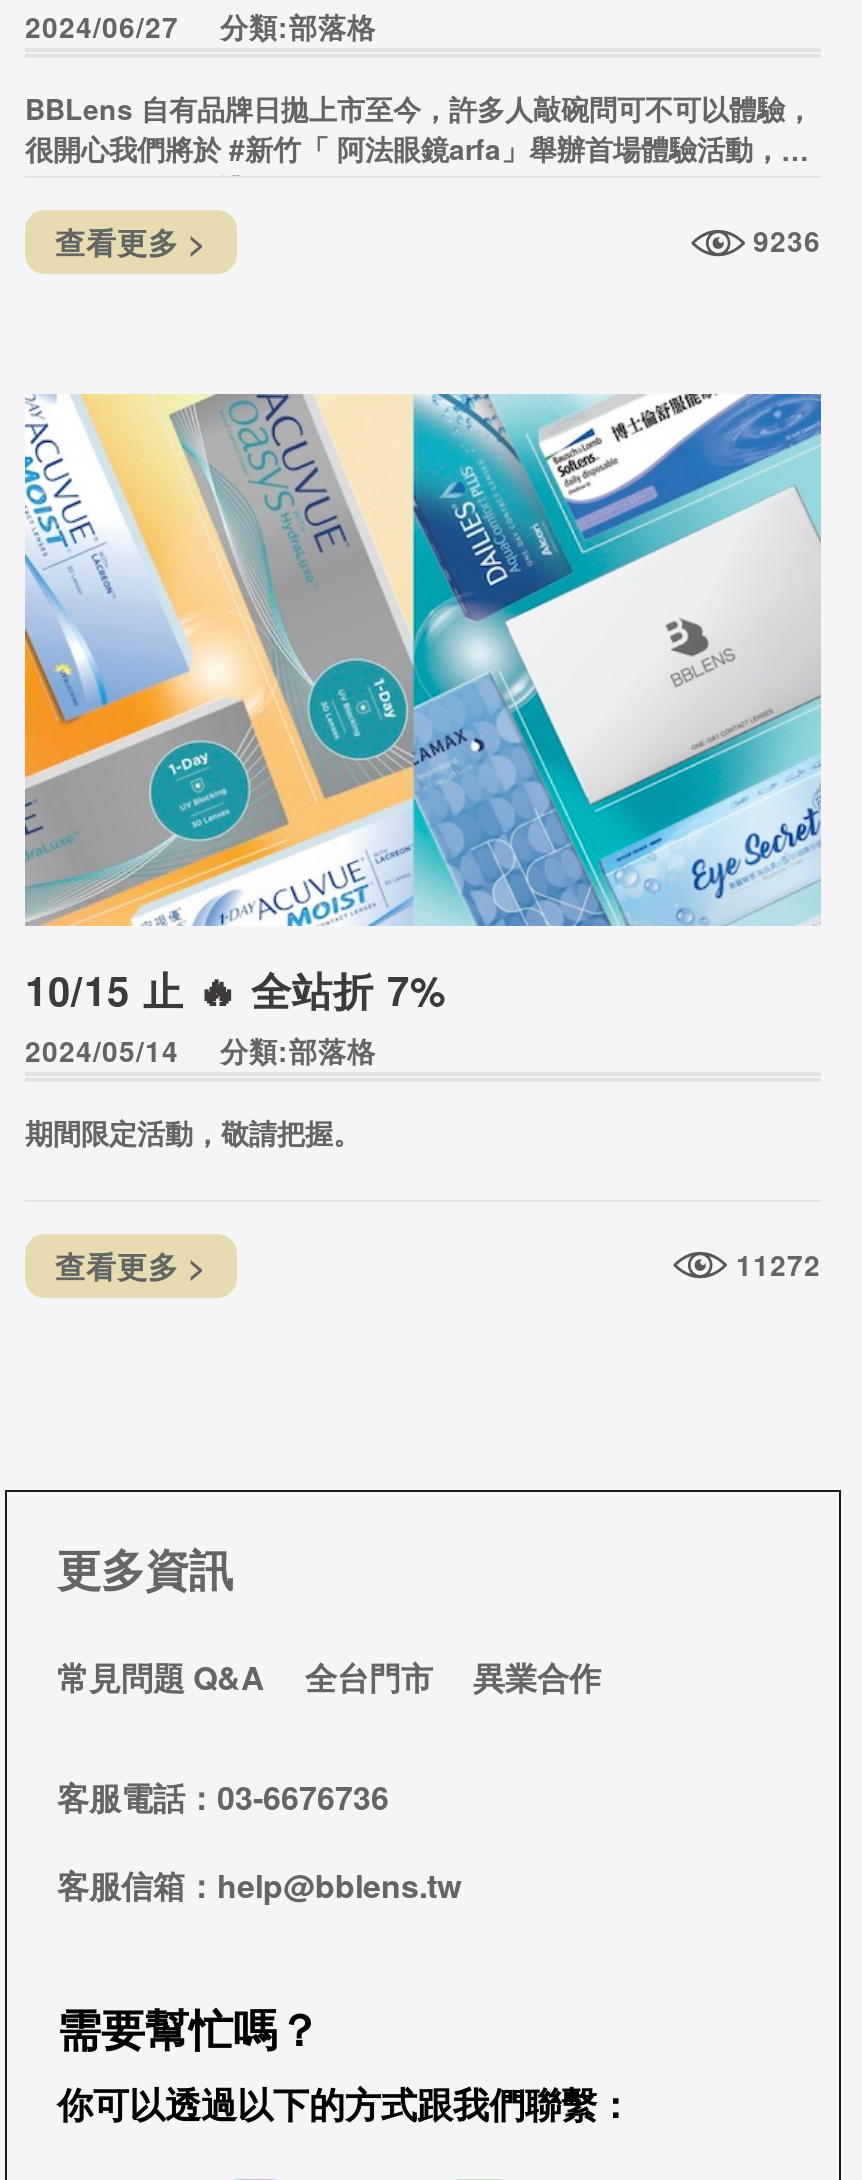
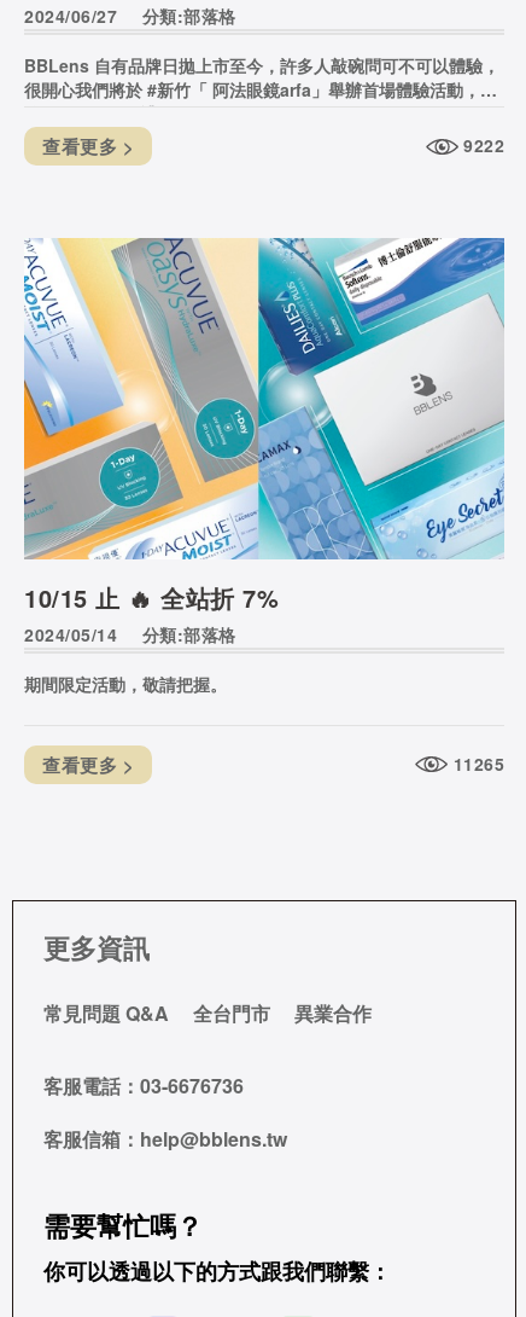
- 9236
+ 9222

- 11272
+ 11265
